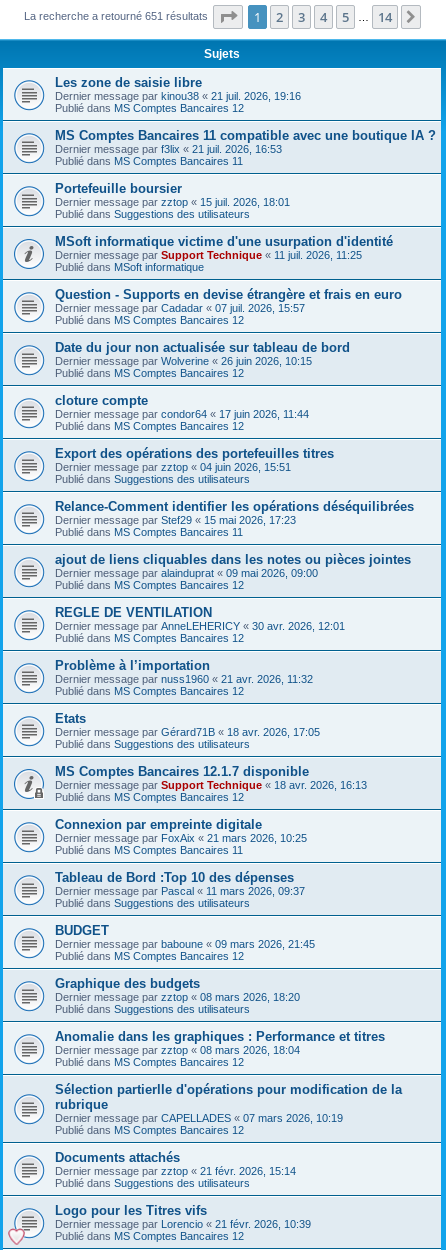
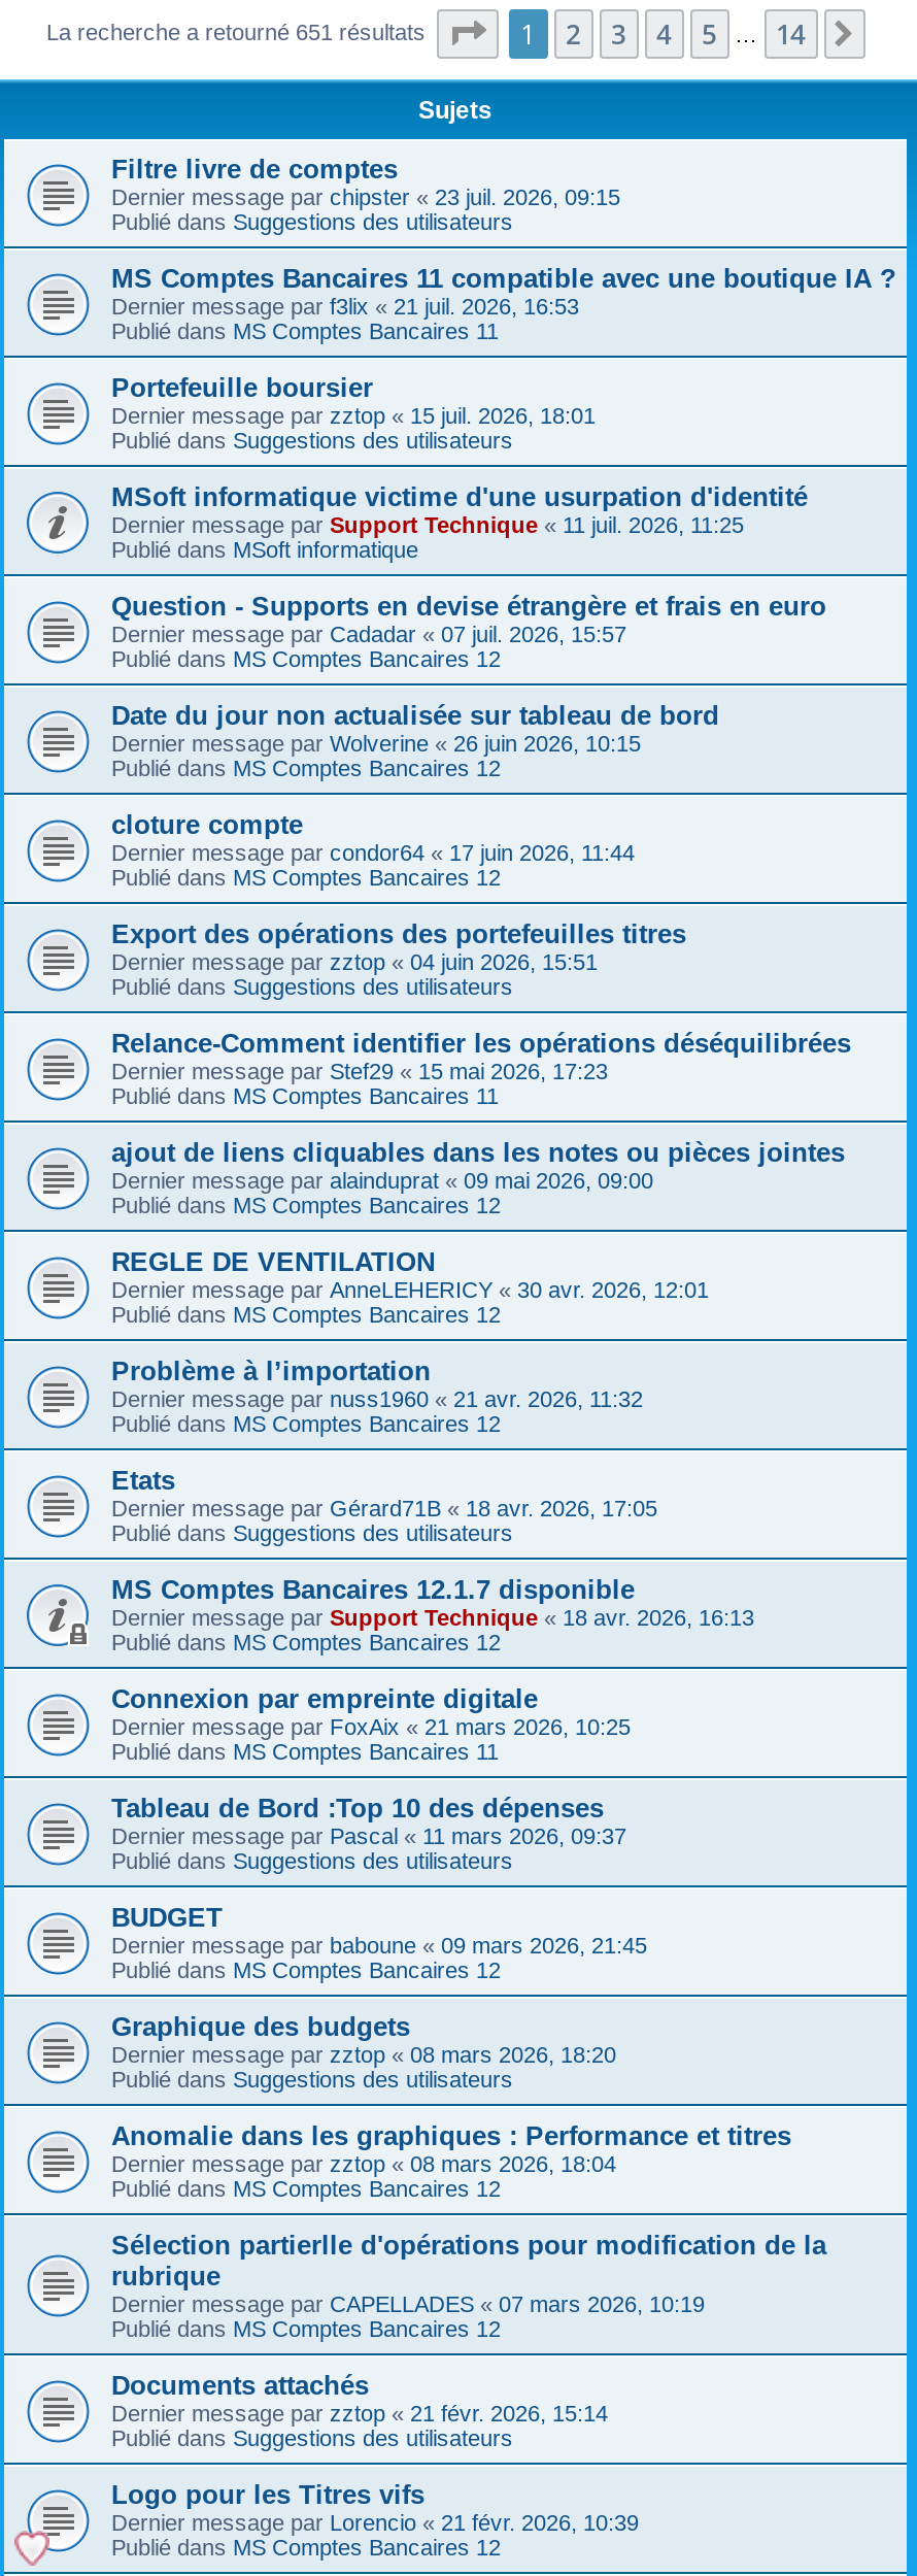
- Les zone de saisie libre
- Dernier message par kinou38 «21 juil. 2026, 19:16
- Publié dans MS Comptes Bancaires 12
+ Filtre livre de comptes
+ Dernier message par chipster «23 juil. 2026, 09:15
+ Publié dans Suggestions des utilisateurs
